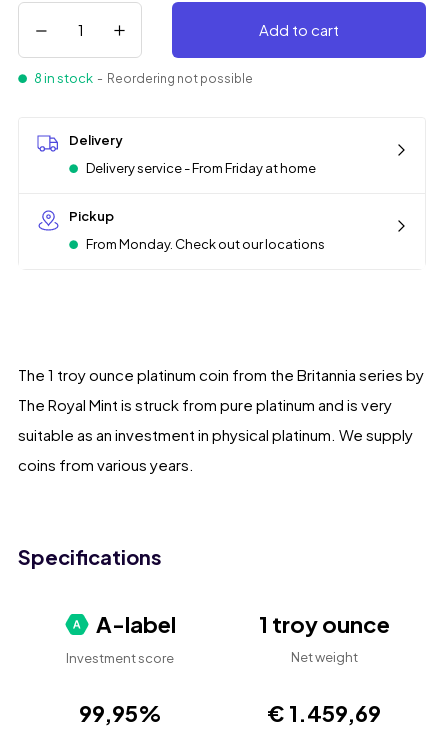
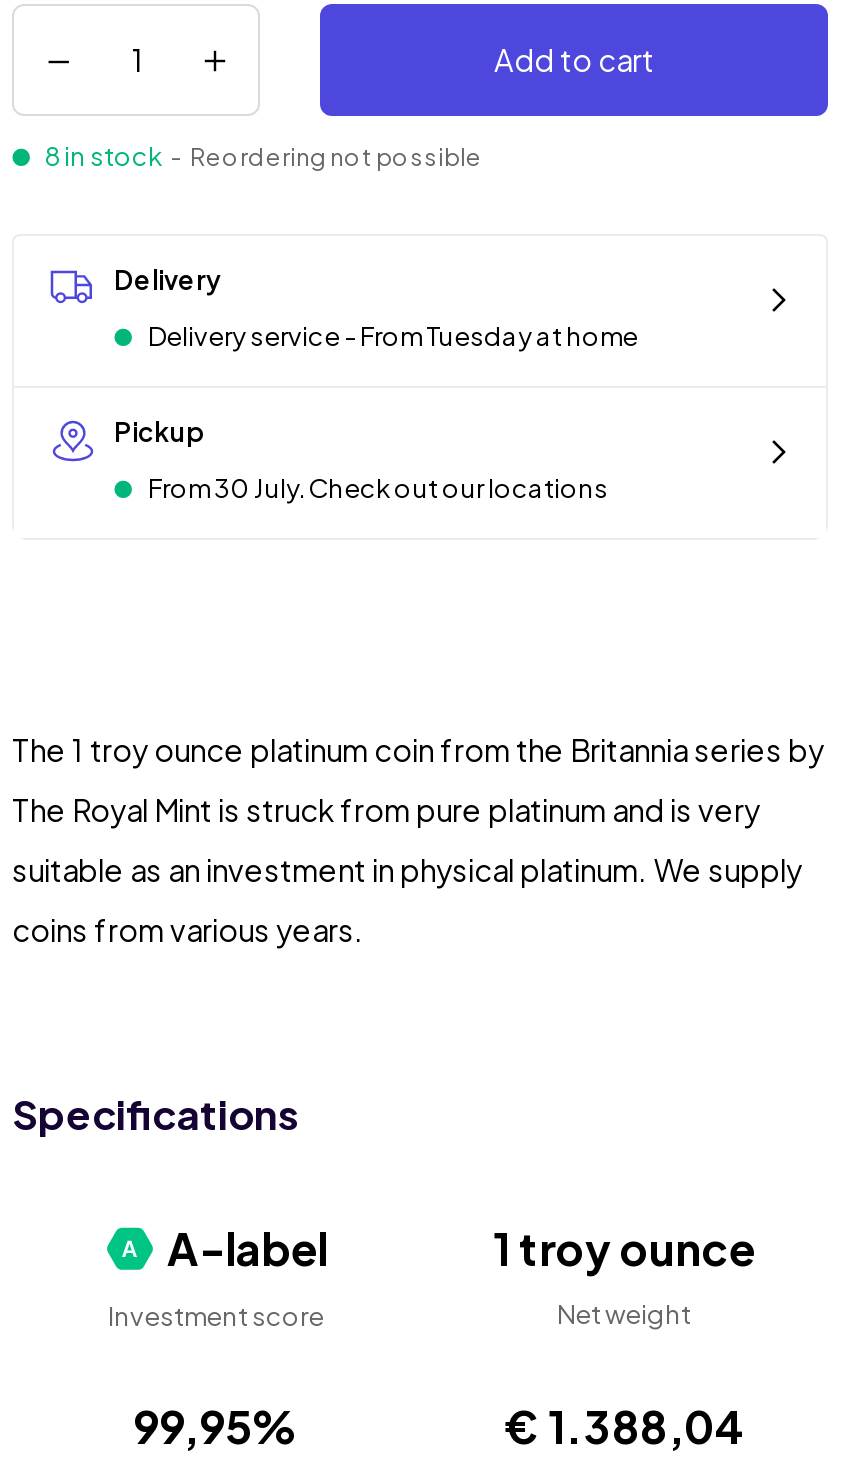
- Delivery service - From Friday at home
+ Delivery service - From Tuesday at home

- From Monday. Check out our locations
+ From 30 July. Check out our locations

- € 1.459,69
+ € 1.388,04
